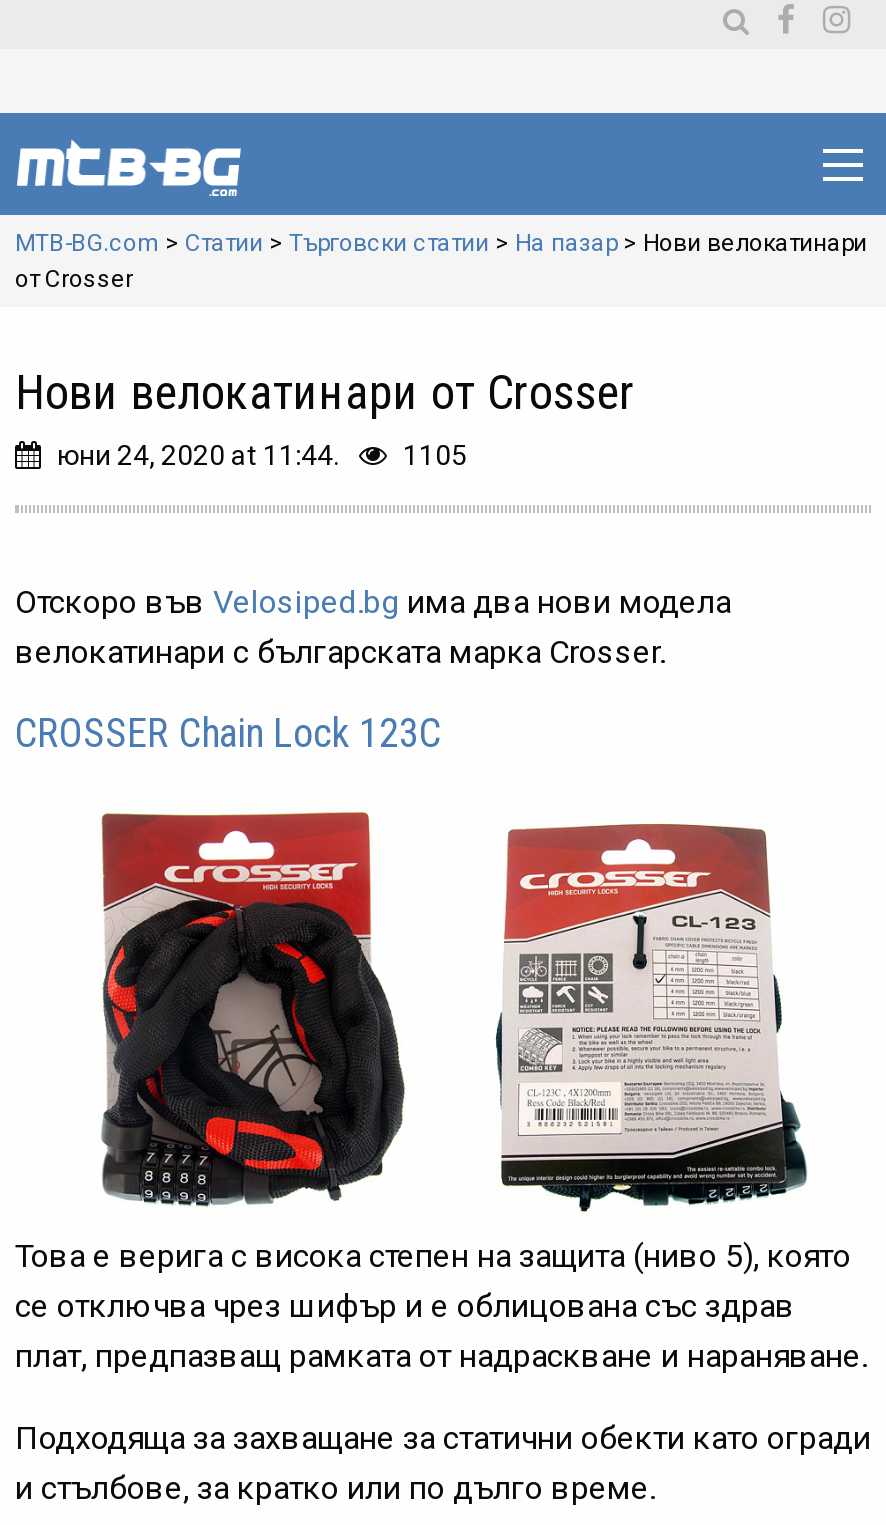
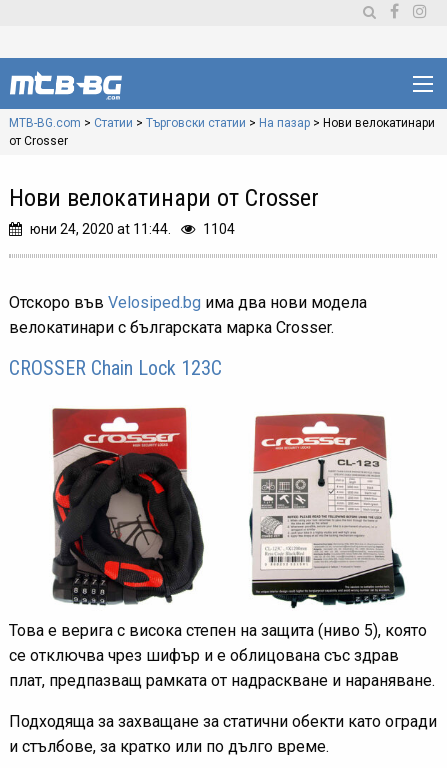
- юни 24, 2020 at 11:44. 1105
+ юни 24, 2020 at 11:44. 1104
